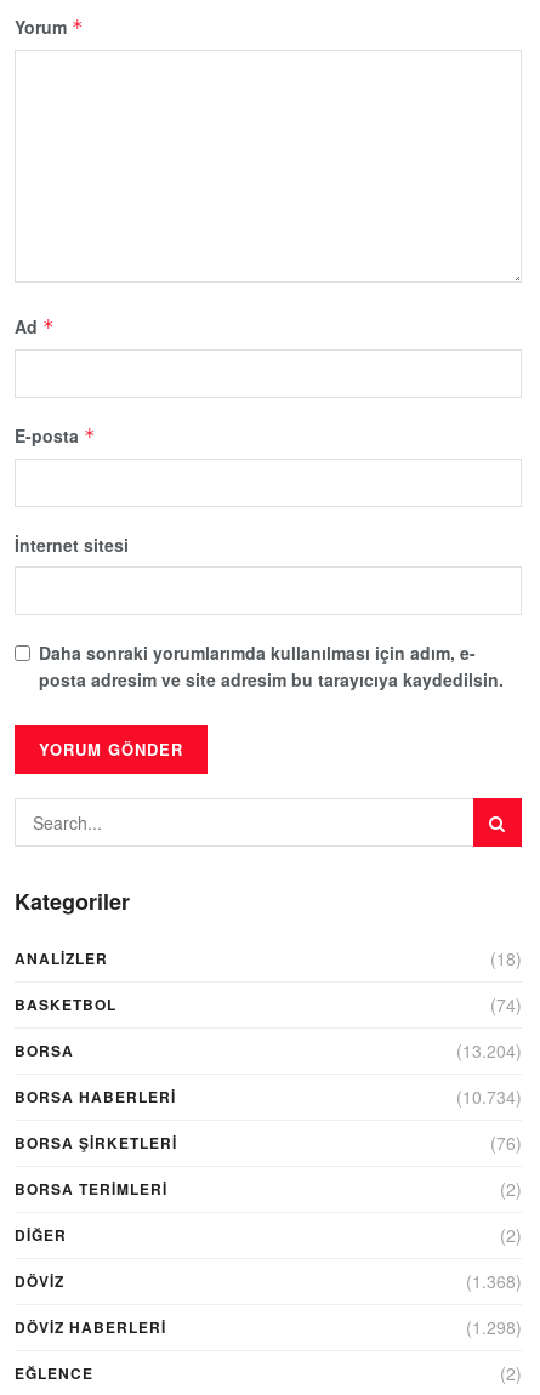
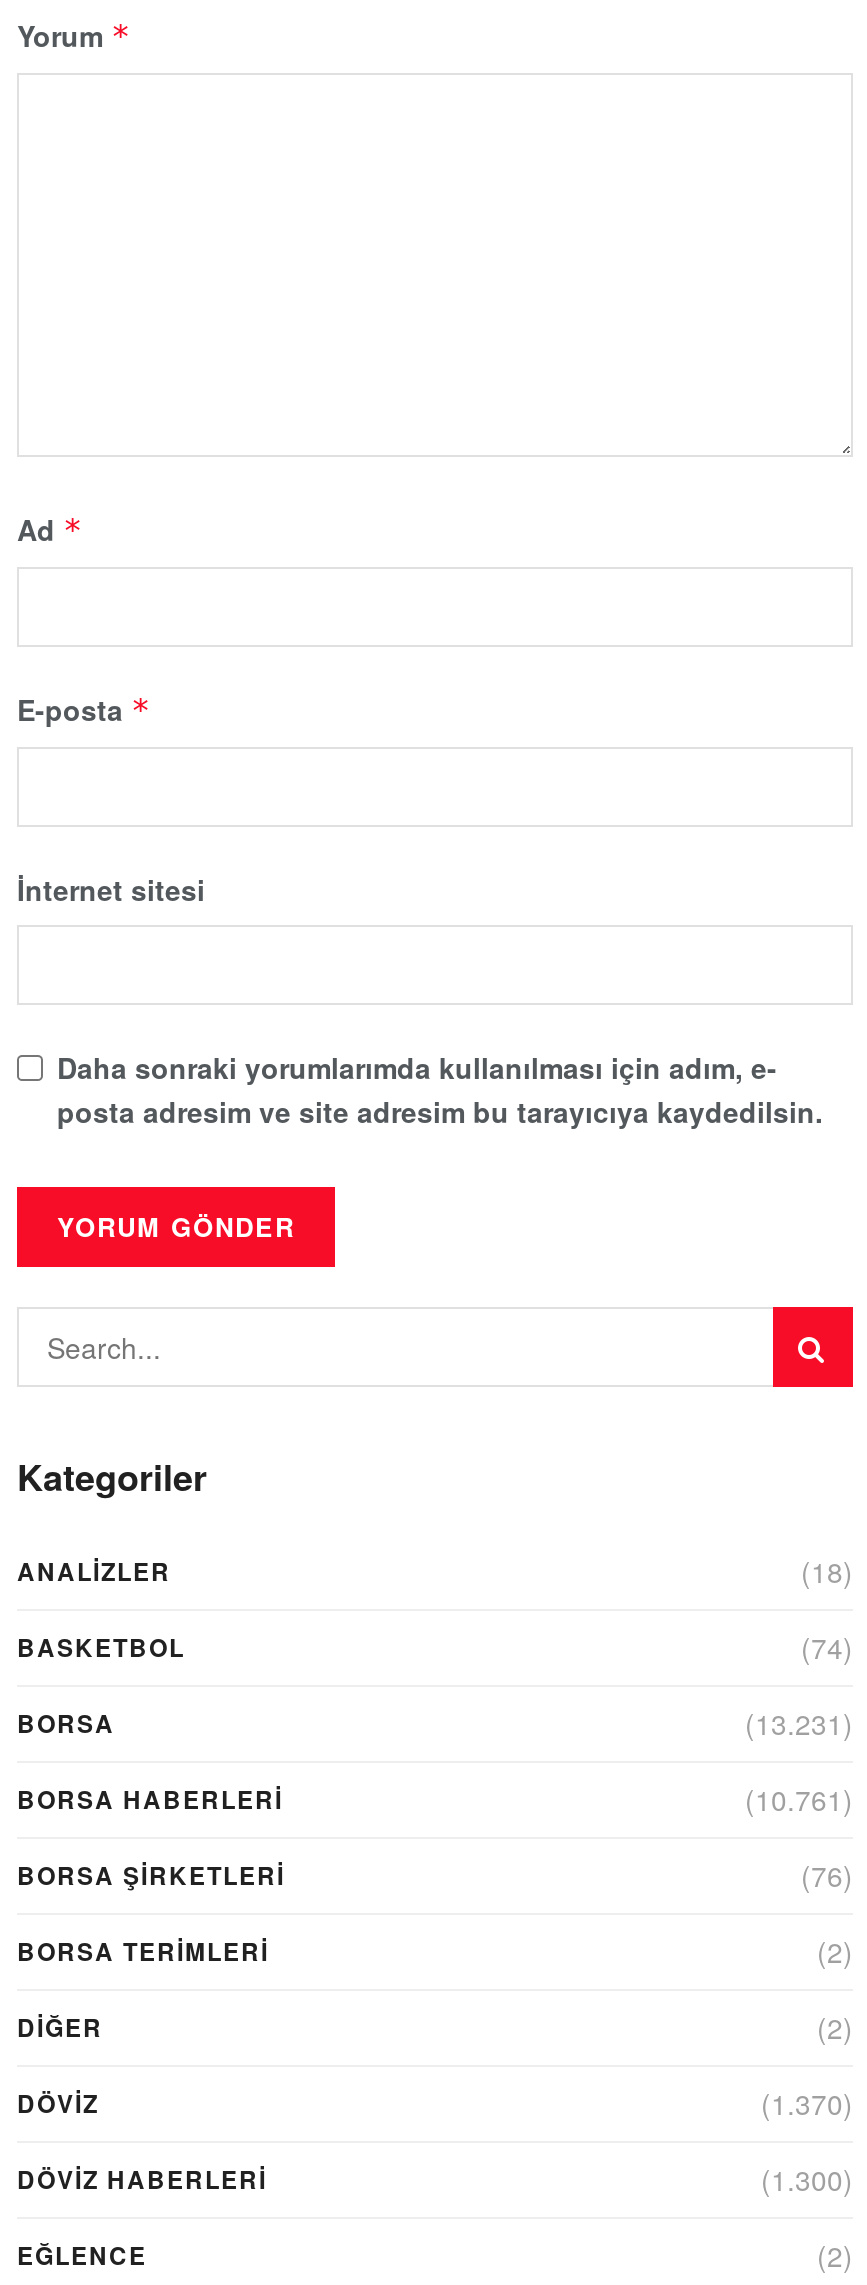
- (13.204)
+ (13.231)

- (10.734)
+ (10.761)

- (1.368)
+ (1.370)

- (1.298)
+ (1.300)
